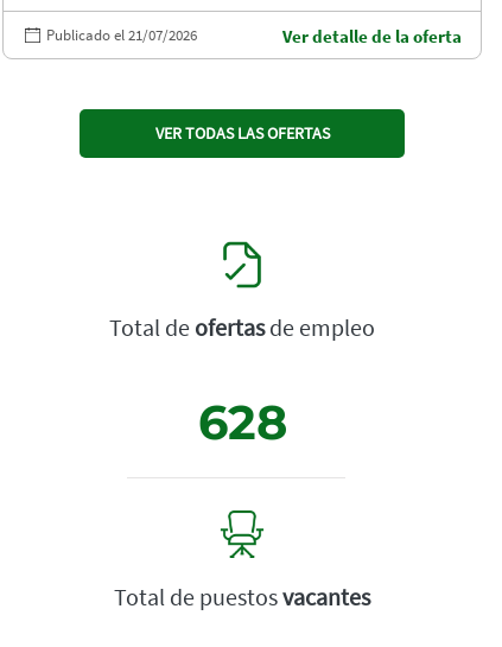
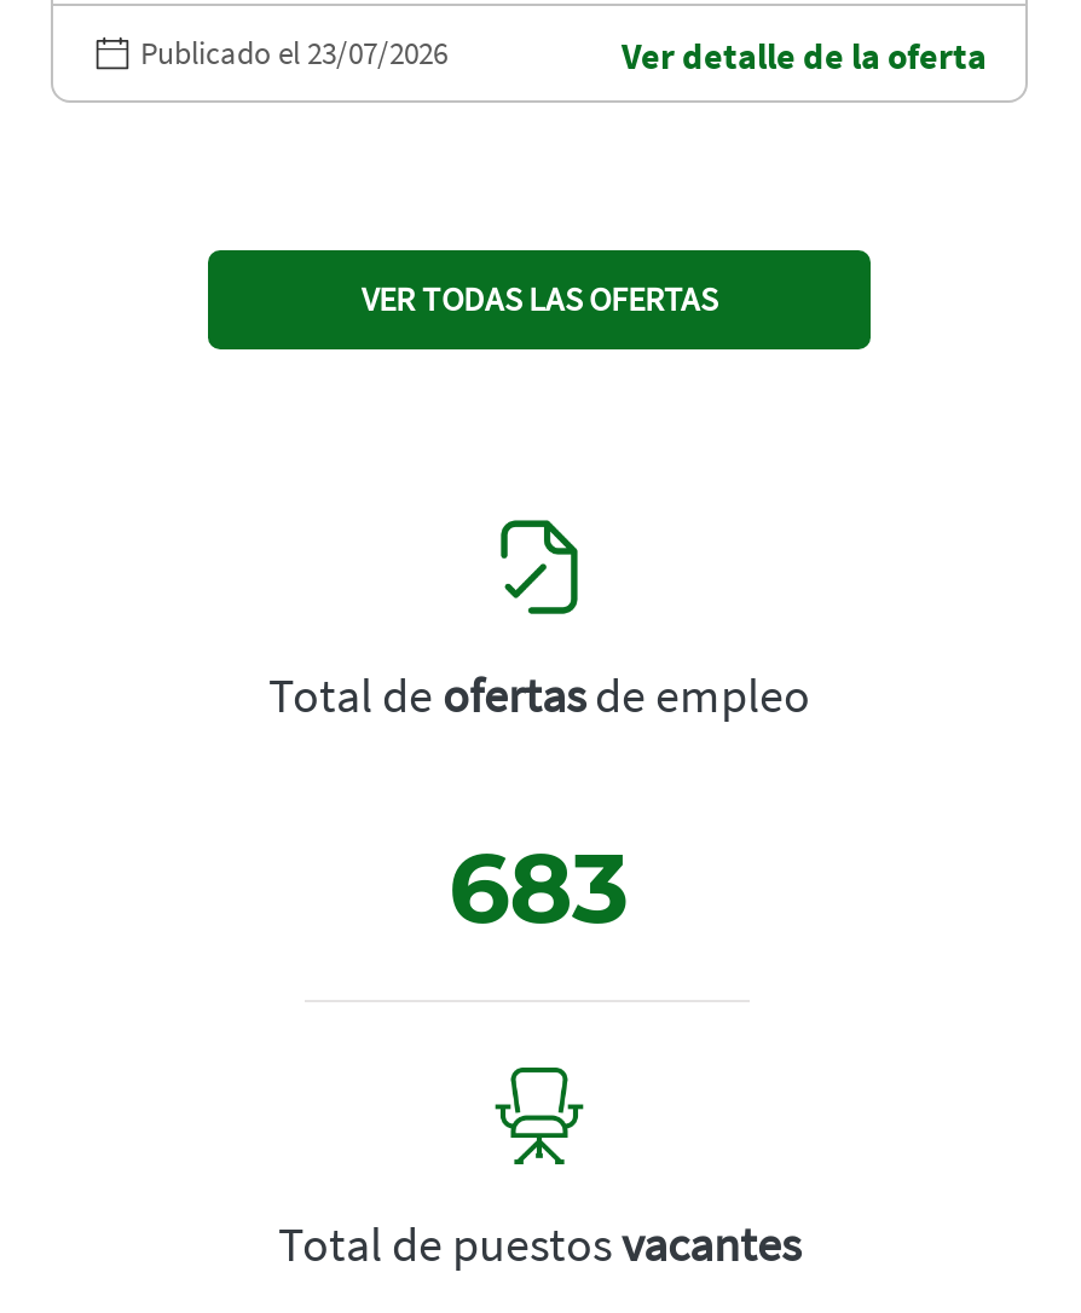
- Publicado el 21/07/2026
+ Publicado el 23/07/2026

- 628
+ 683
